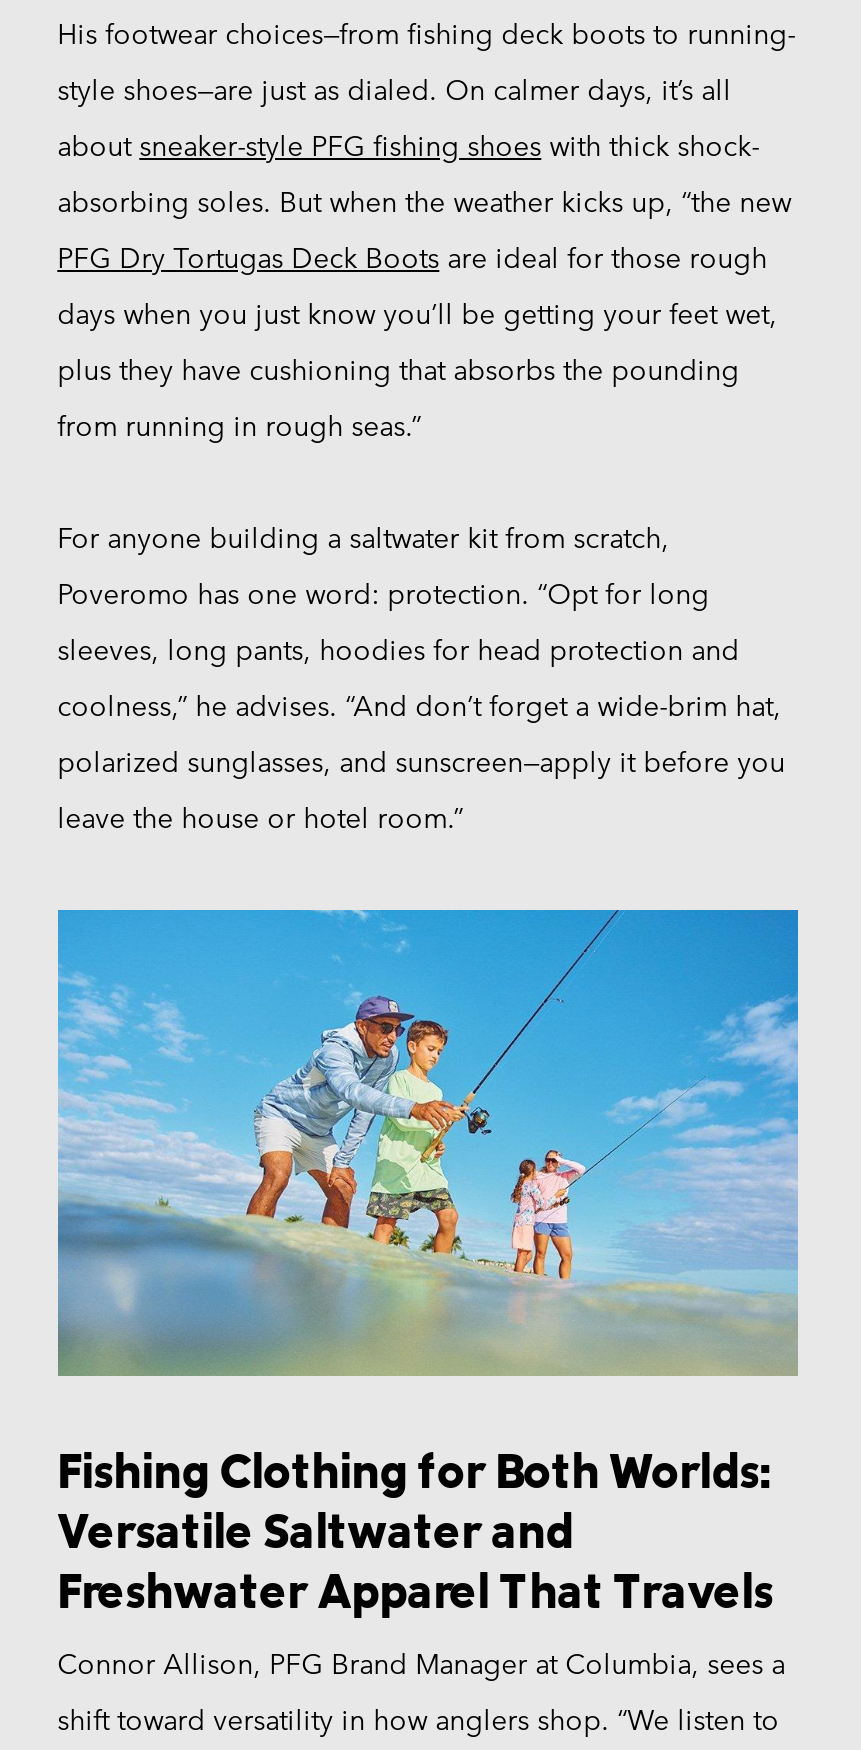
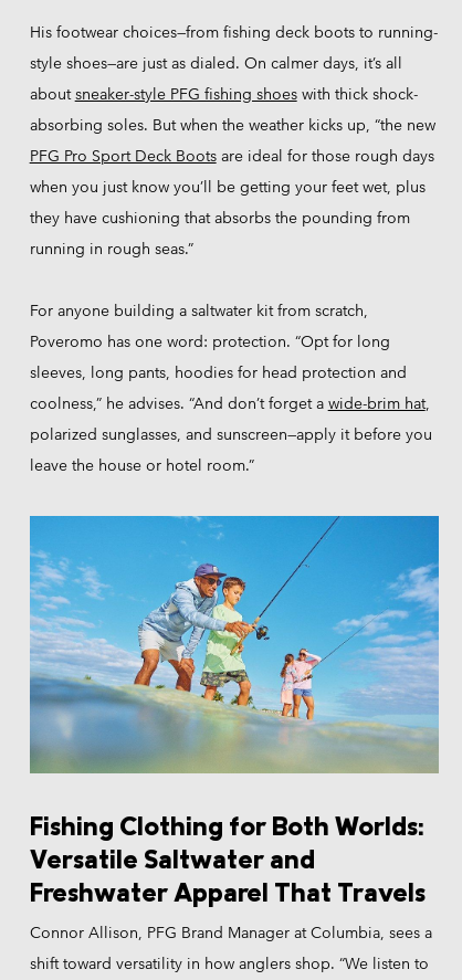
- PFG Dry Tortugas Deck Boots are ideal for those rough
+ PFG Pro Sport Deck Boots are ideal for those rough days

- days when you just know you’ll be getting your feet wet,
+ when you just know you’ll be getting your feet wet, plus

- plus they have cushioning that absorbs the pounding
+ they have cushioning that absorbs the pounding from

- from running in rough seas.”
+ running in rough seas.”
